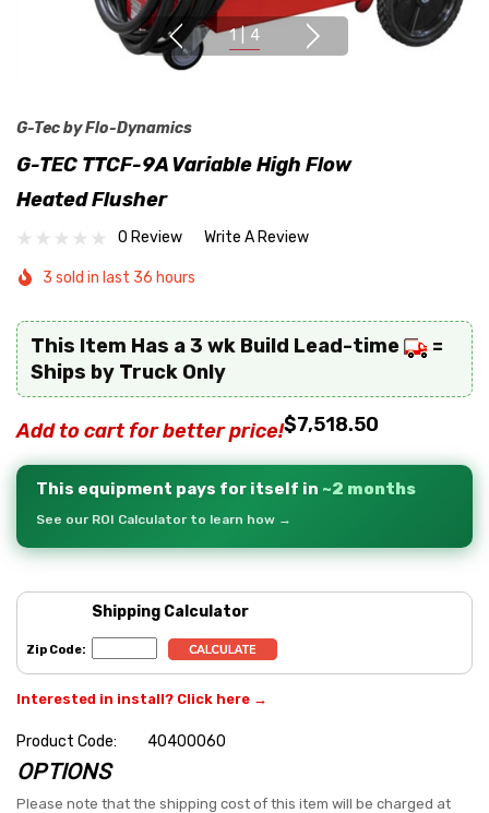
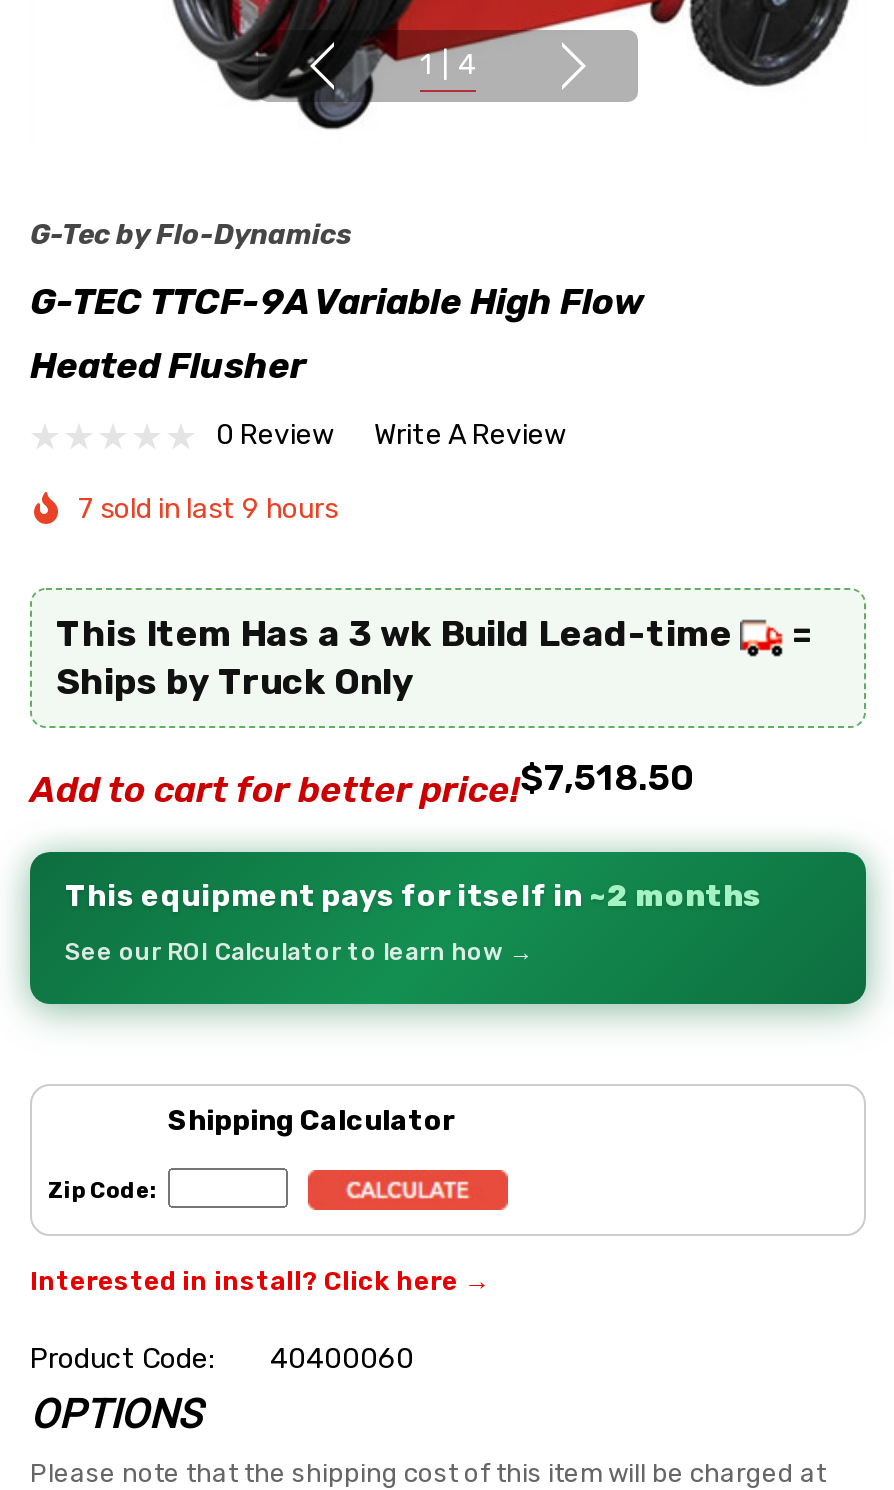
- 3 sold in last 36 hours
+ 7 sold in last 9 hours
